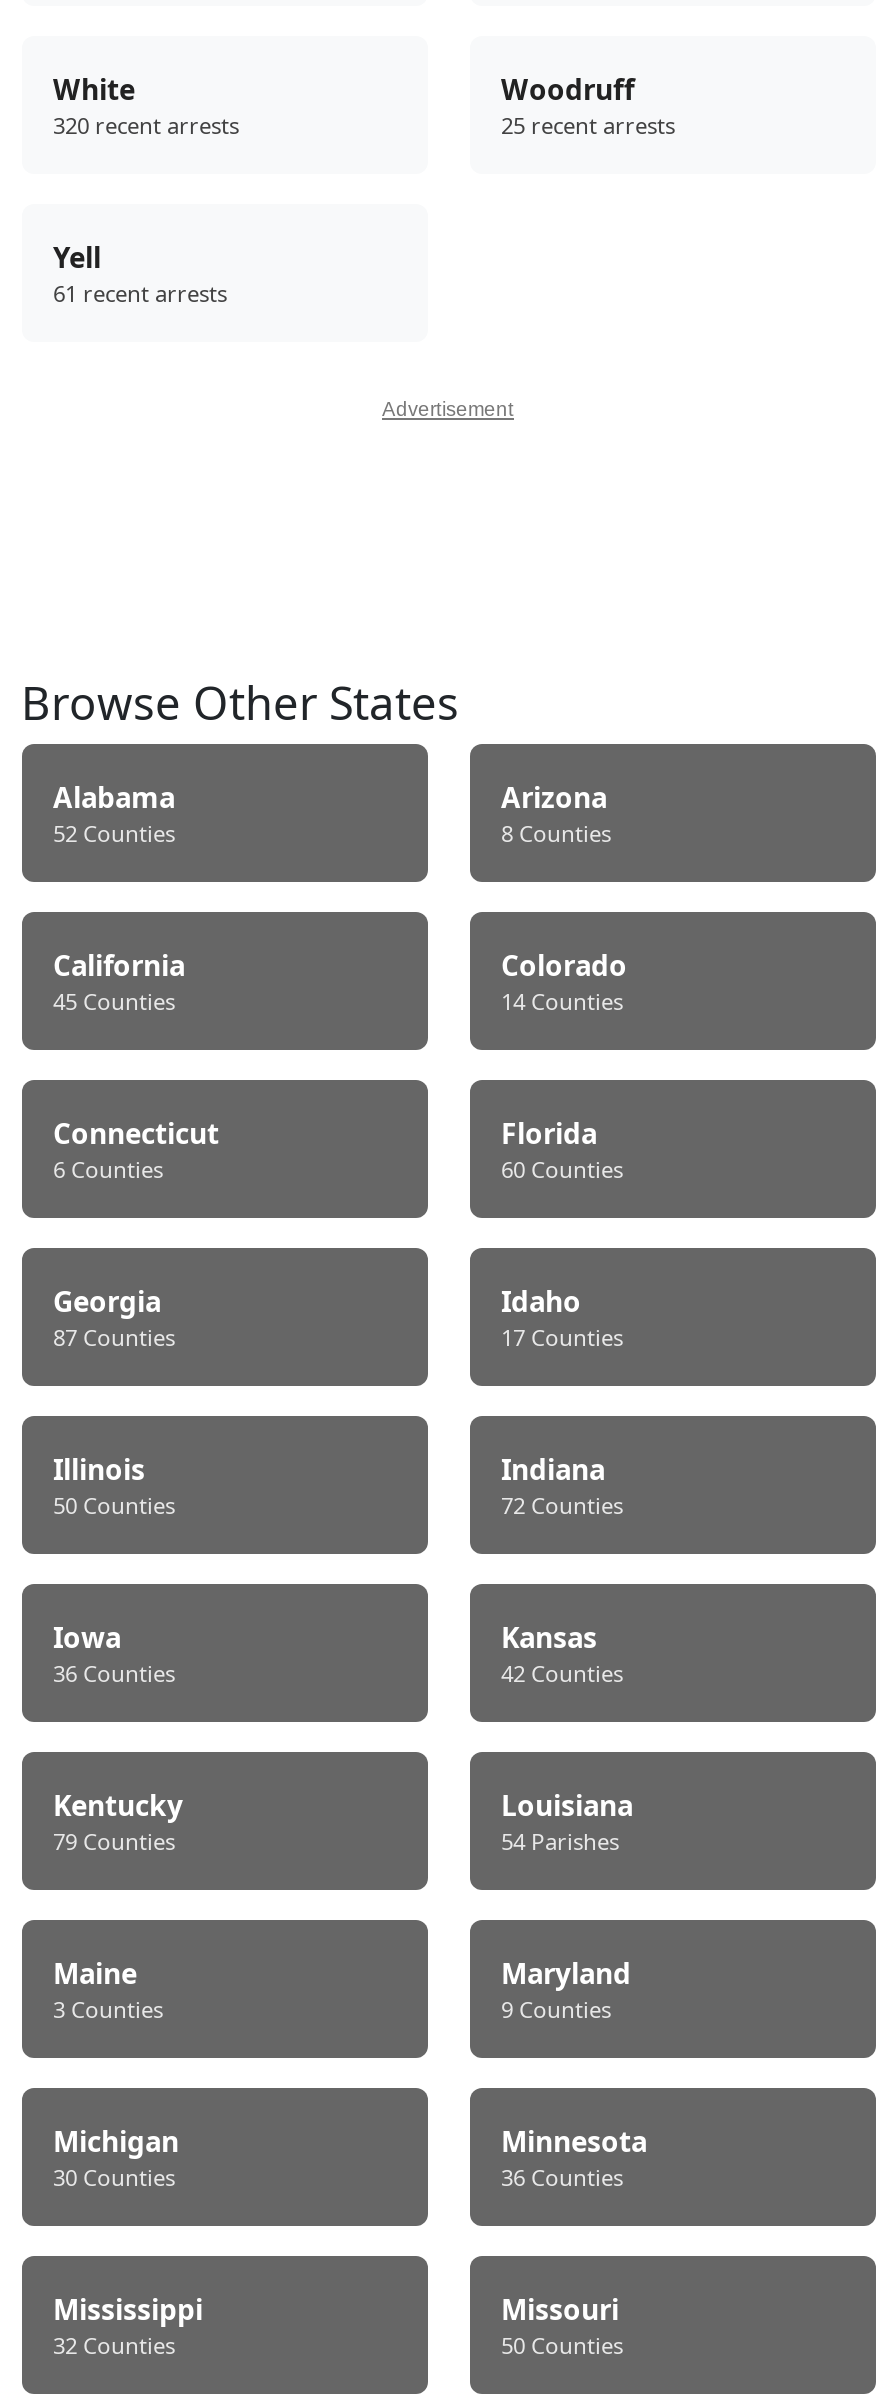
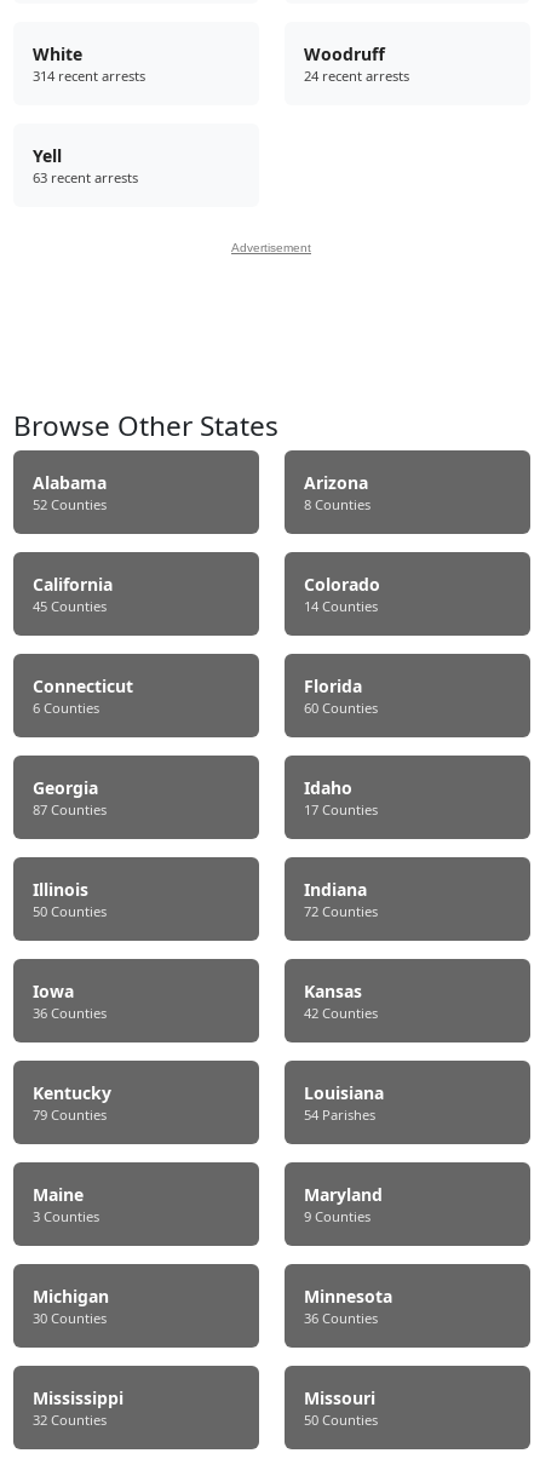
- 320 recent arrests
+ 314 recent arrests

- 25 recent arrests
+ 24 recent arrests

- 61 recent arrests
+ 63 recent arrests
